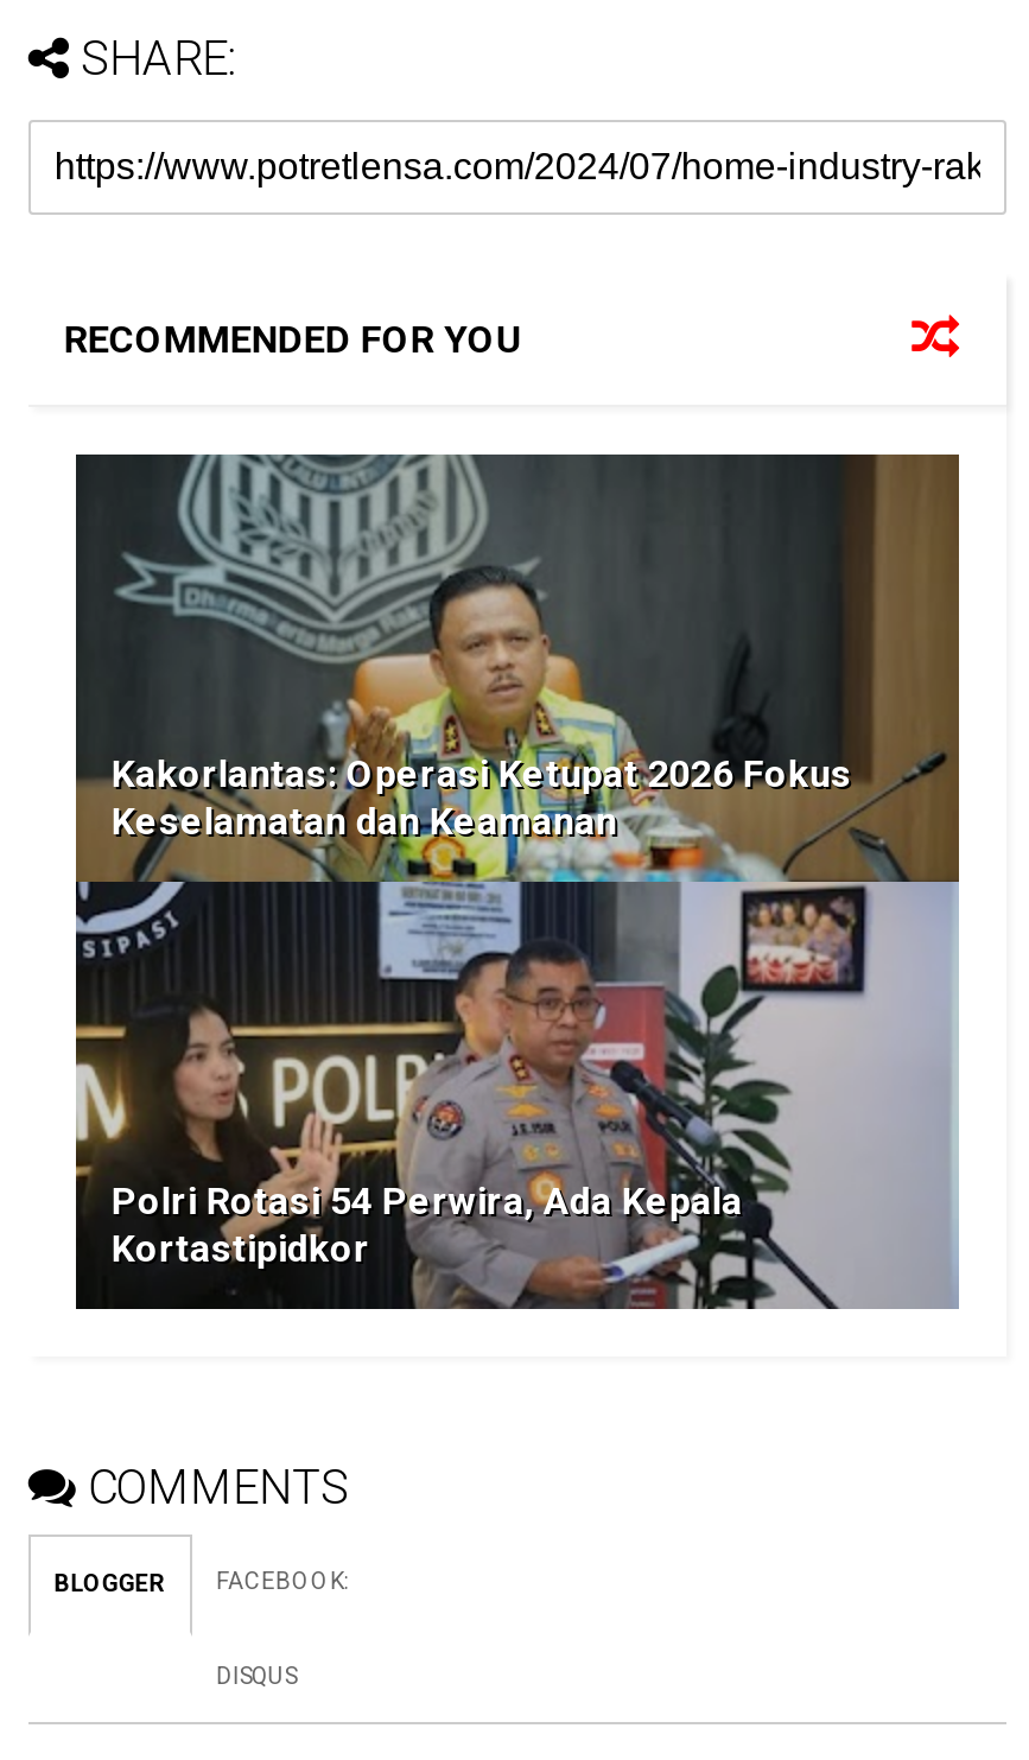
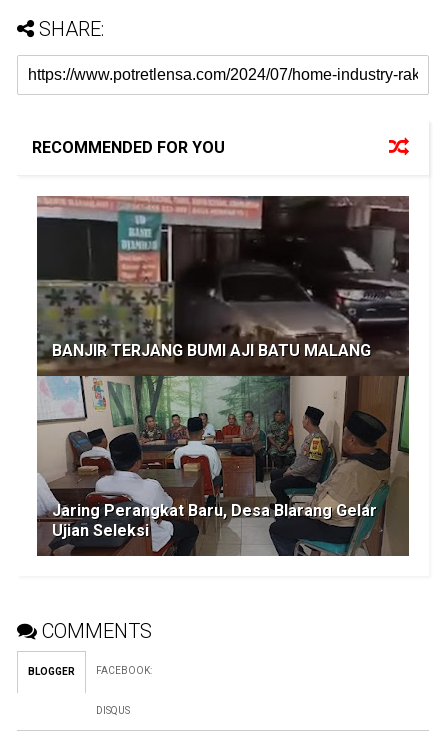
- [image]
- Kakorlantas: Operasi Ketupat 2026 Fokus
- Keselamatan dan Keamanan
+ [image]
+ BANJIR TERJANG BUMI AJI BATU MALANG

- Polri Rotasi 54 Perwira, Ada Kepala
- Kortastipidkor
+ Jaring Perangkat Baru, Desa Blarang Gelar
+ Ujian Seleksi
